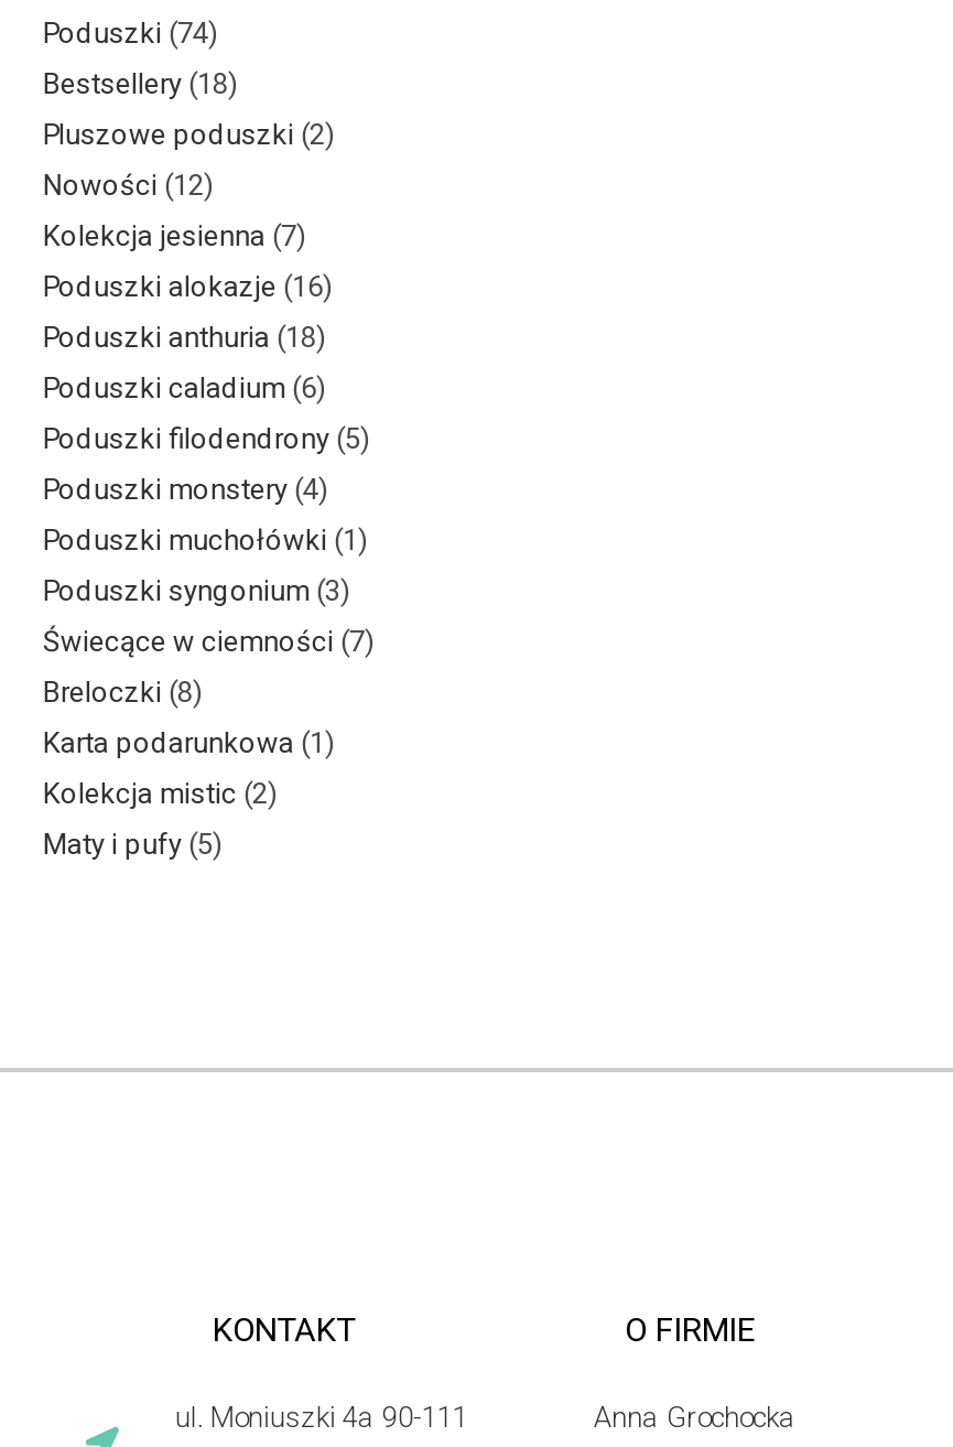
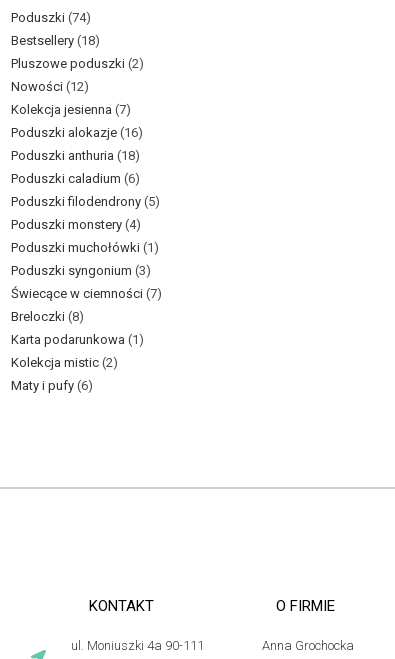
- Maty i pufy 5
+ Maty i pufy 6
